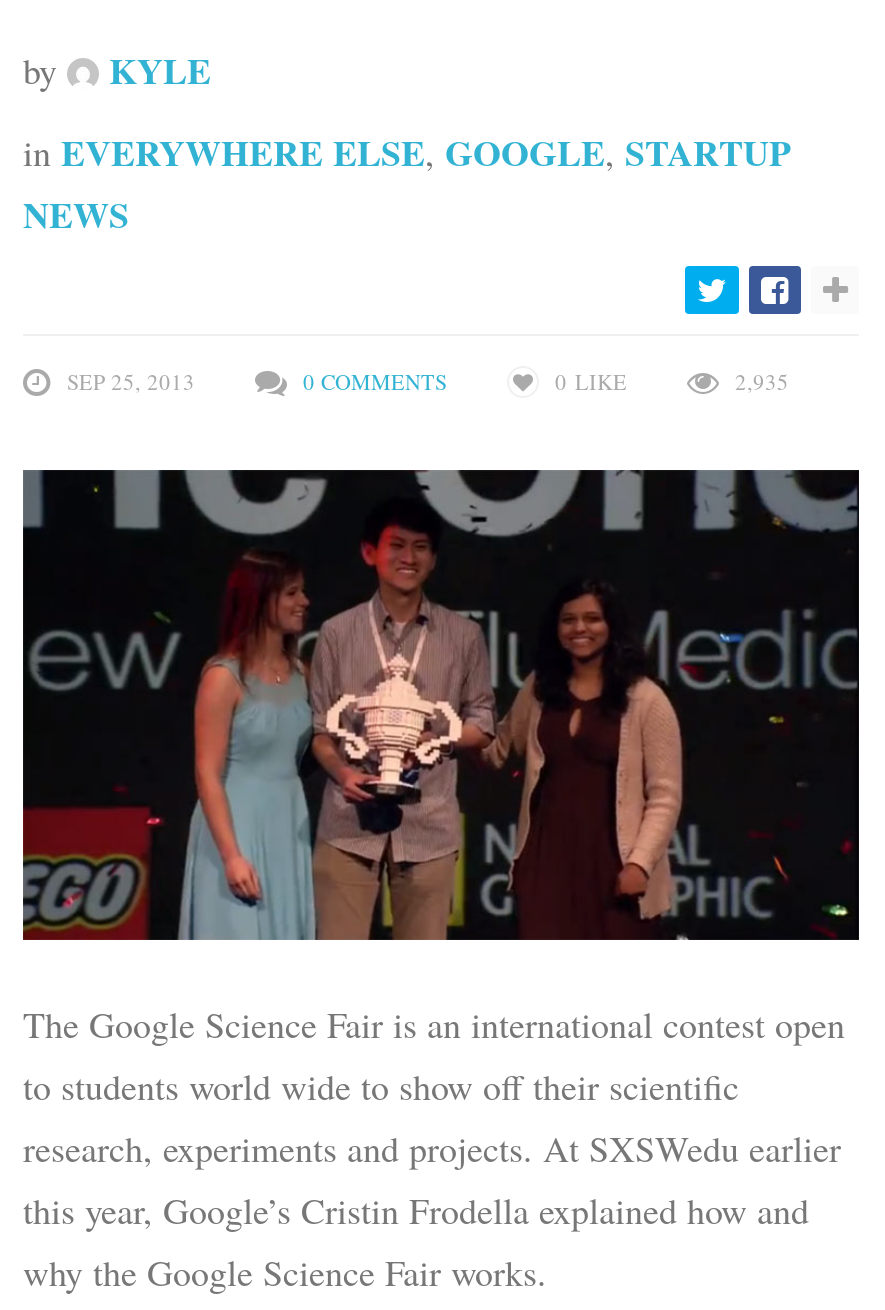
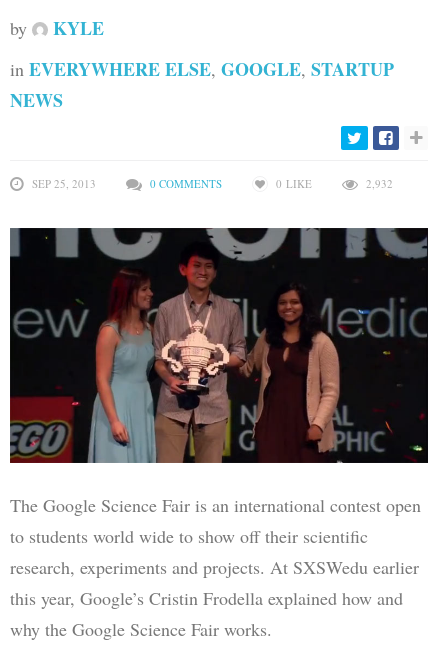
- 2,935
+ 2,932
